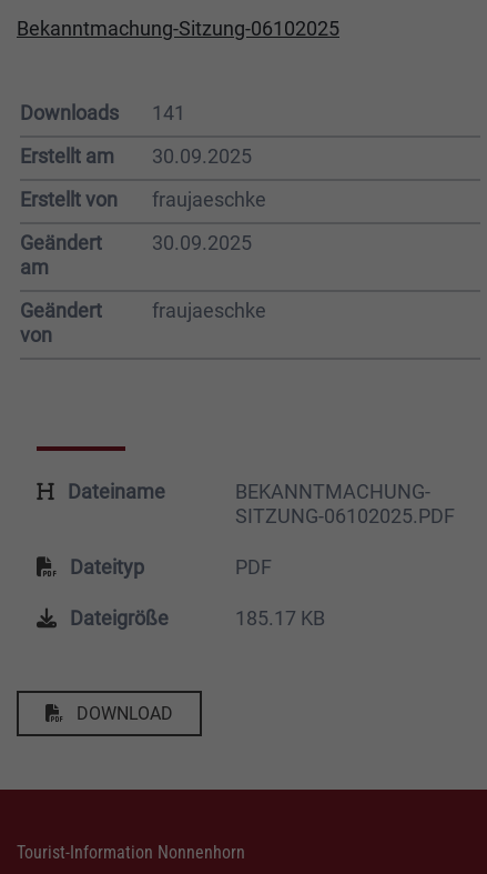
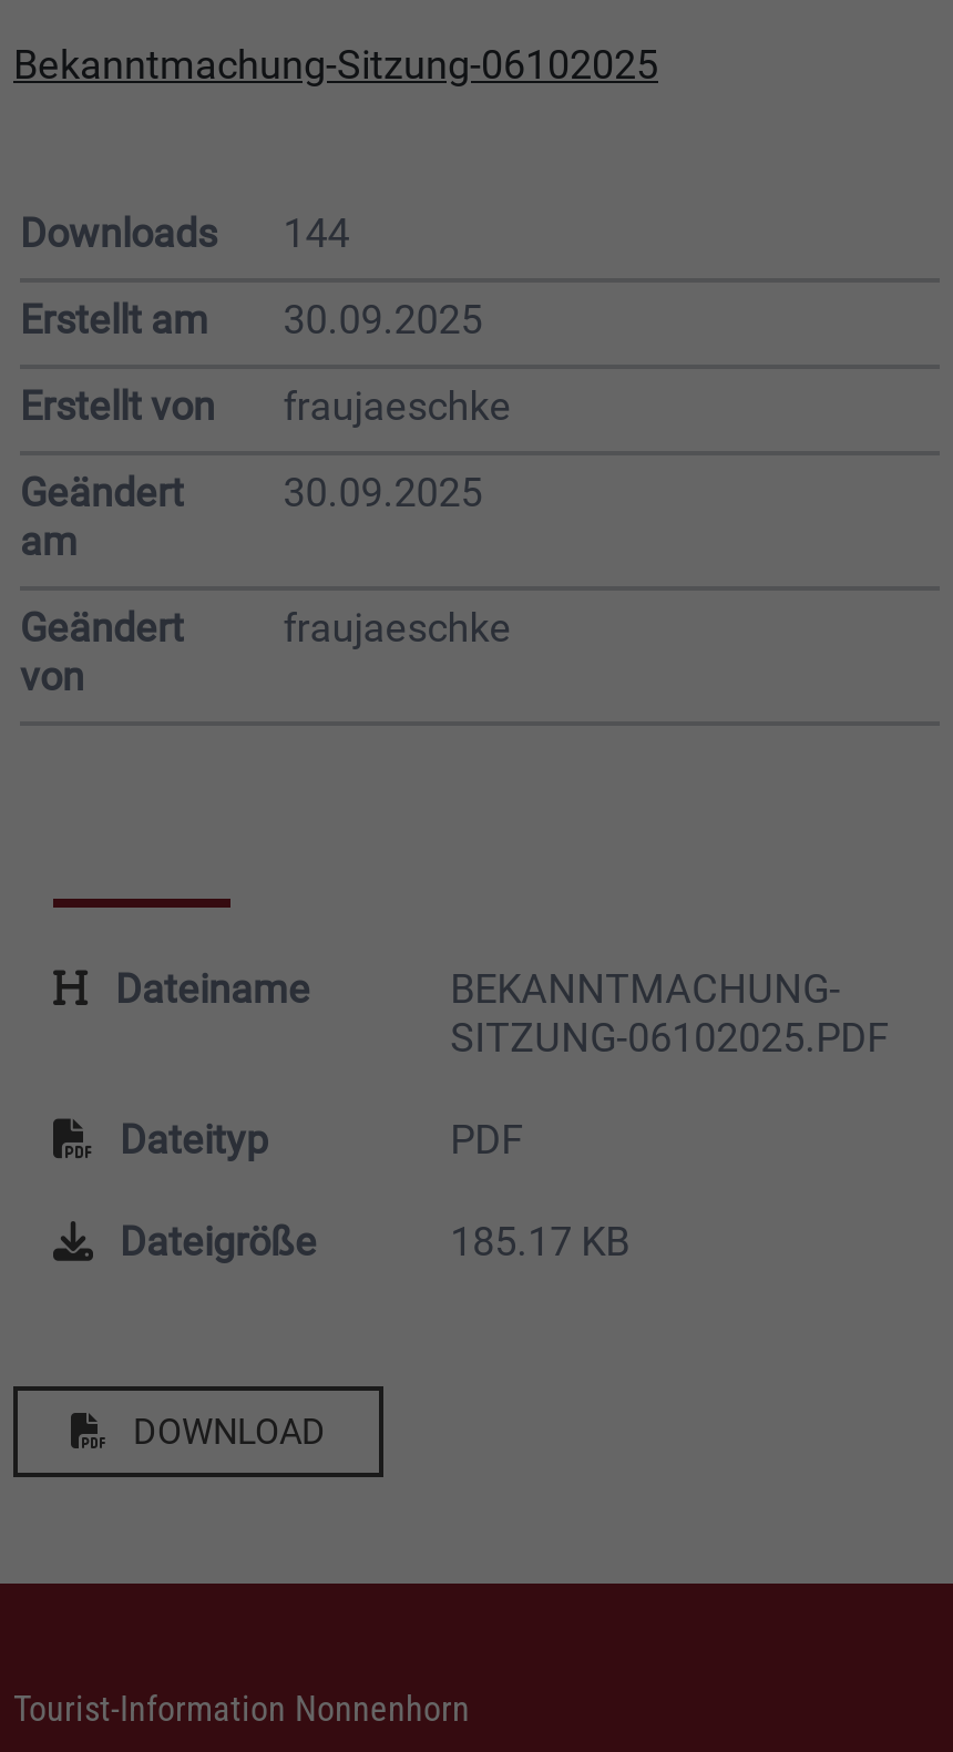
- Downloads 141
+ Downloads 144
